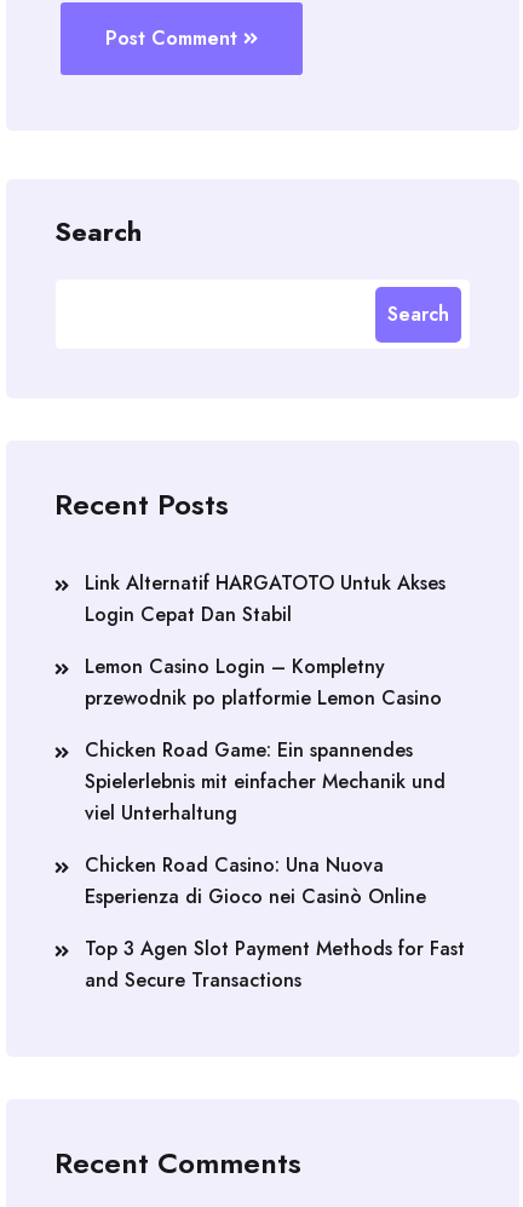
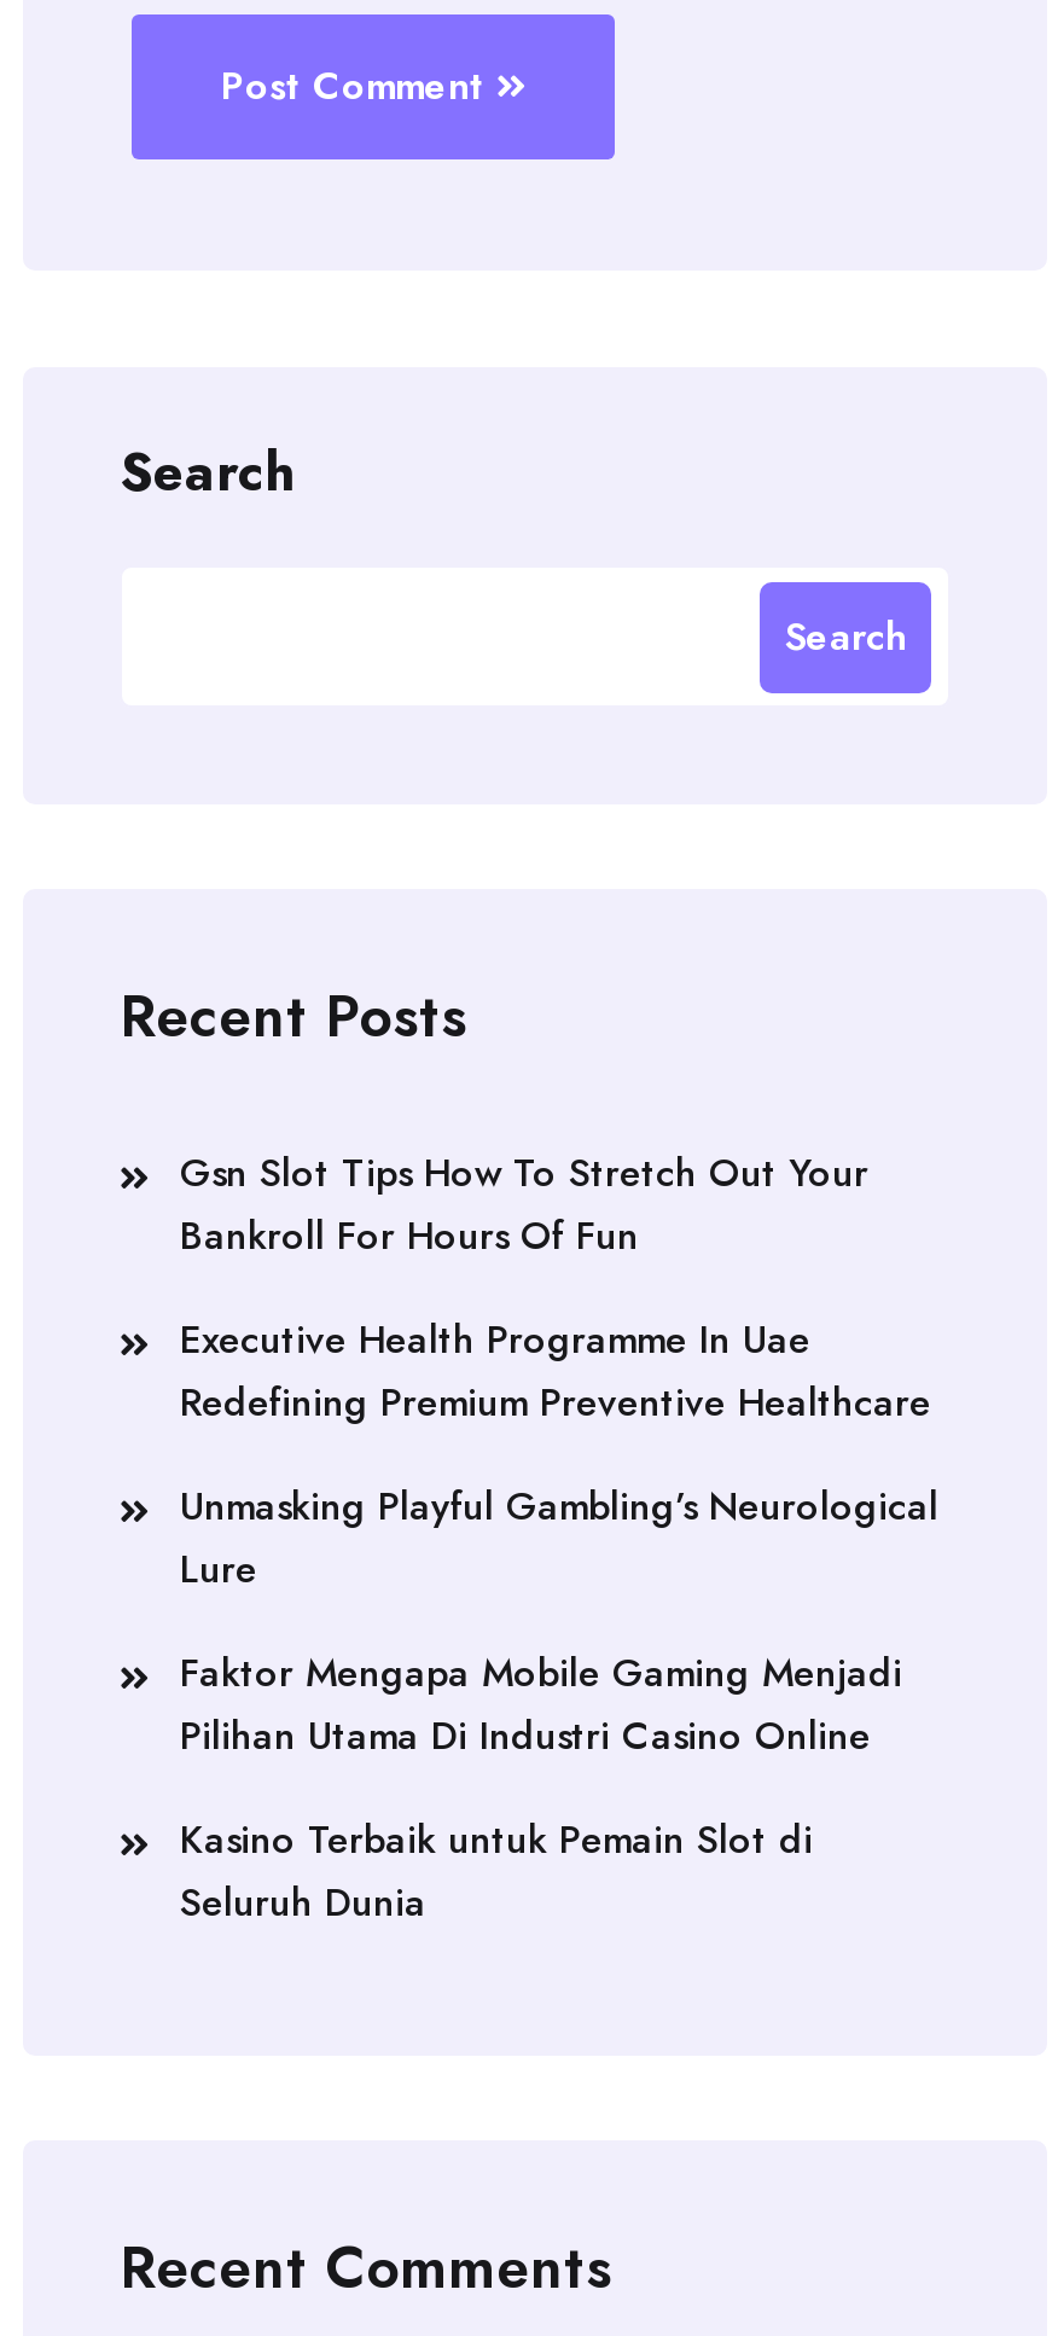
- Link Alternatif HARGATOTO Untuk Akses
- Login Cepat Dan Stabil
+ Gsn Slot Tips How To Stretch Out Your
+ Bankroll For Hours Of Fun

- Lemon Casino Login – Kompletny
- przewodnik po platformie Lemon Casino
+ Executive Health Programme In Uae
+ Redefining Premium Preventive Healthcare

- Chicken Road Game: Ein spannendes
- Spielerlebnis mit einfacher Mechanik und
- viel Unterhaltung
+ Unmasking Playful Gambling’s Neurological
+ Lure

- Chicken Road Casino: Una Nuova
- Esperienza di Gioco nei Casinò Online
+ Faktor Mengapa Mobile Gaming Menjadi
+ Pilihan Utama Di Industri Casino Online

- Top 3 Agen Slot Payment Methods for Fast
- and Secure Transactions
+ Kasino Terbaik untuk Pemain Slot di
+ Seluruh Dunia
